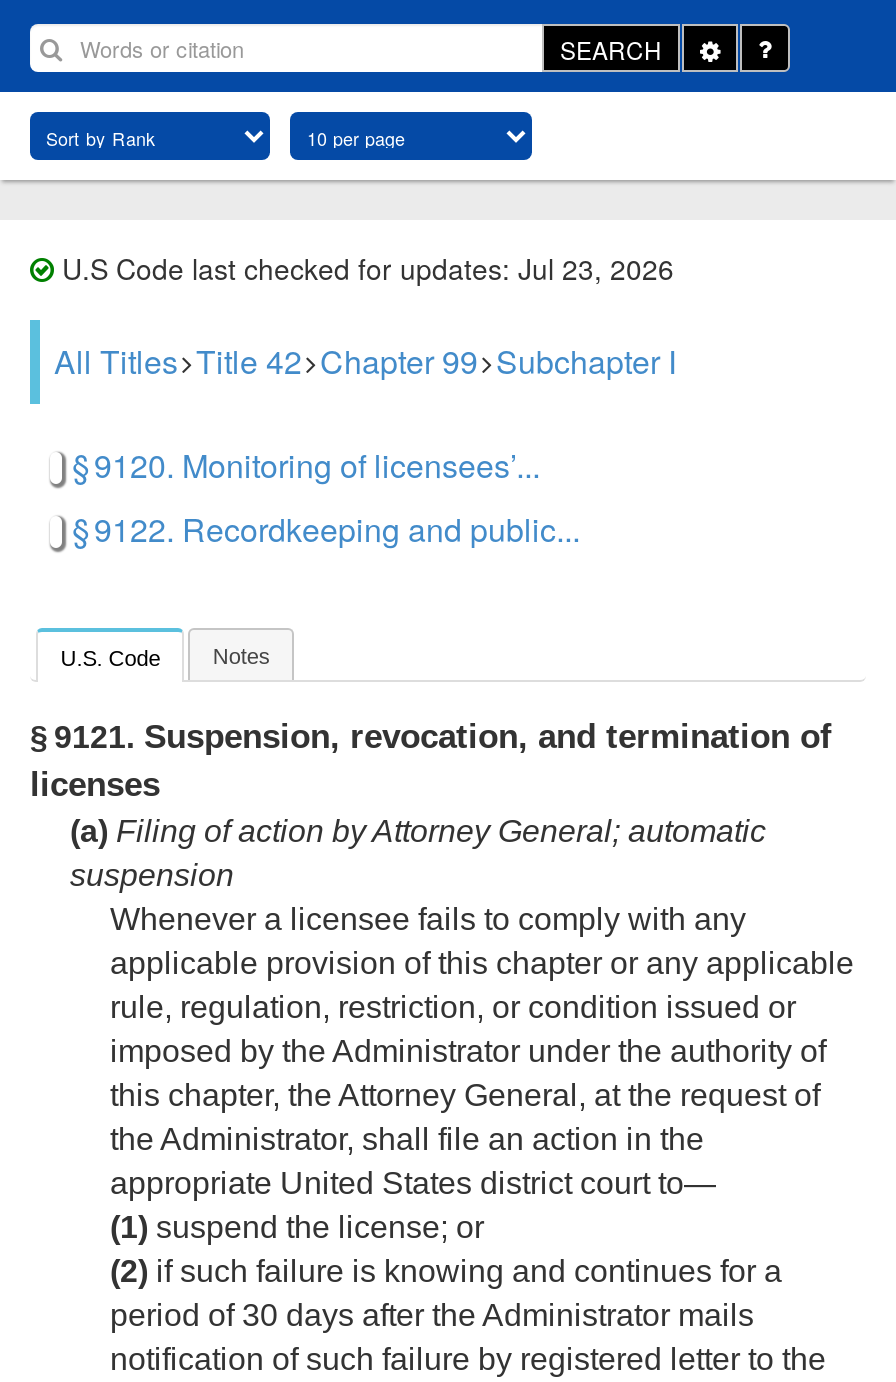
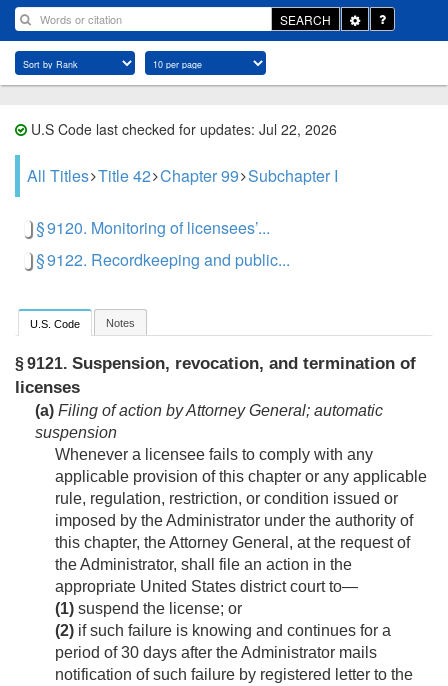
- U.S Code last checked for updates: Jul 23, 2026
+ U.S Code last checked for updates: Jul 22, 2026
